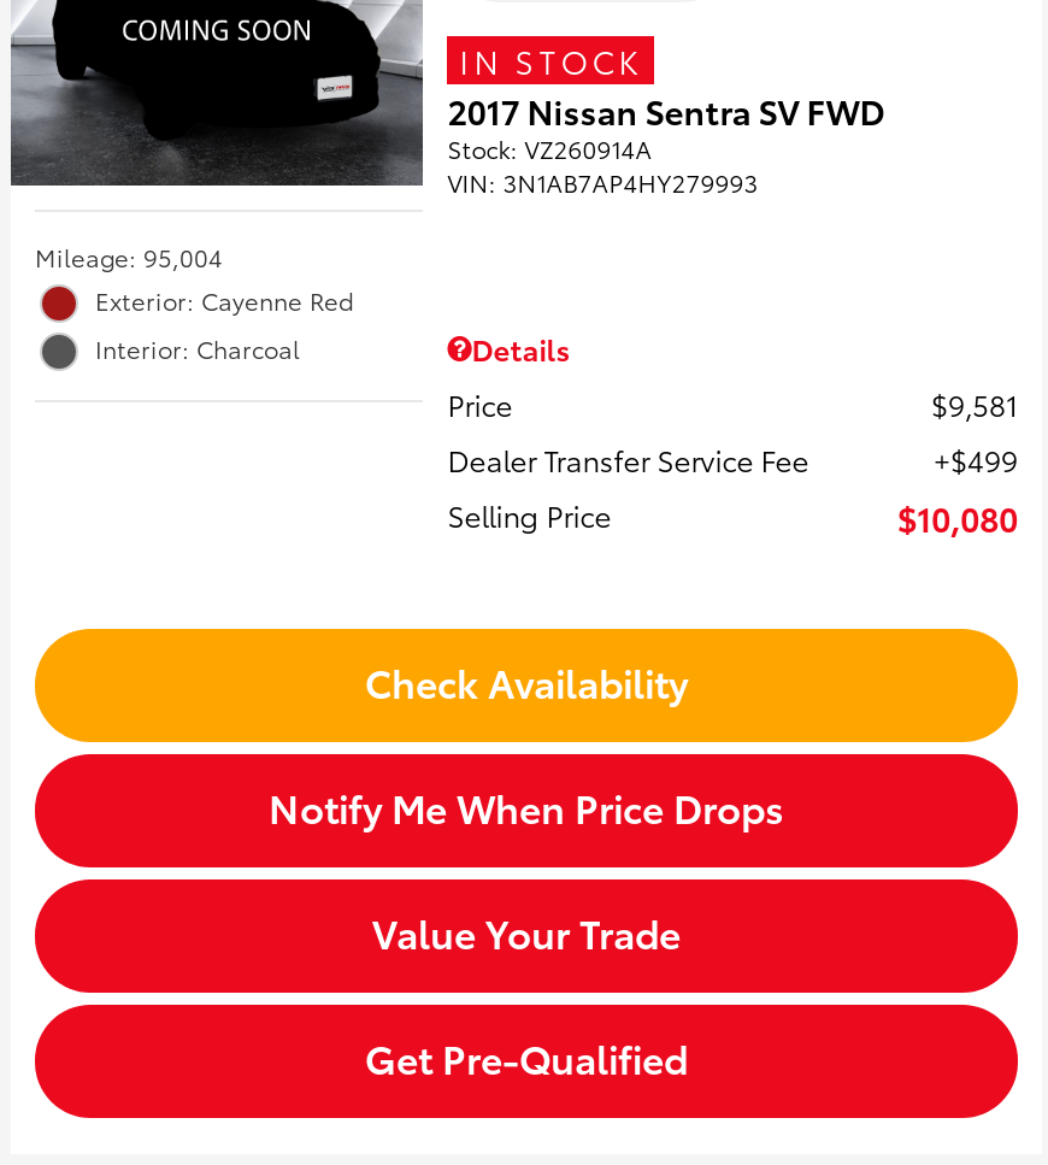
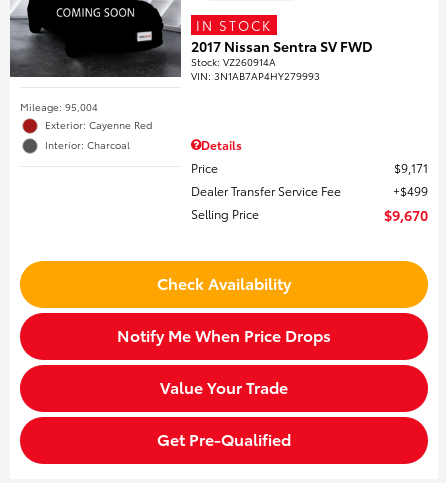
- $9,581
+ $9,171

- $10,080
+ $9,670
